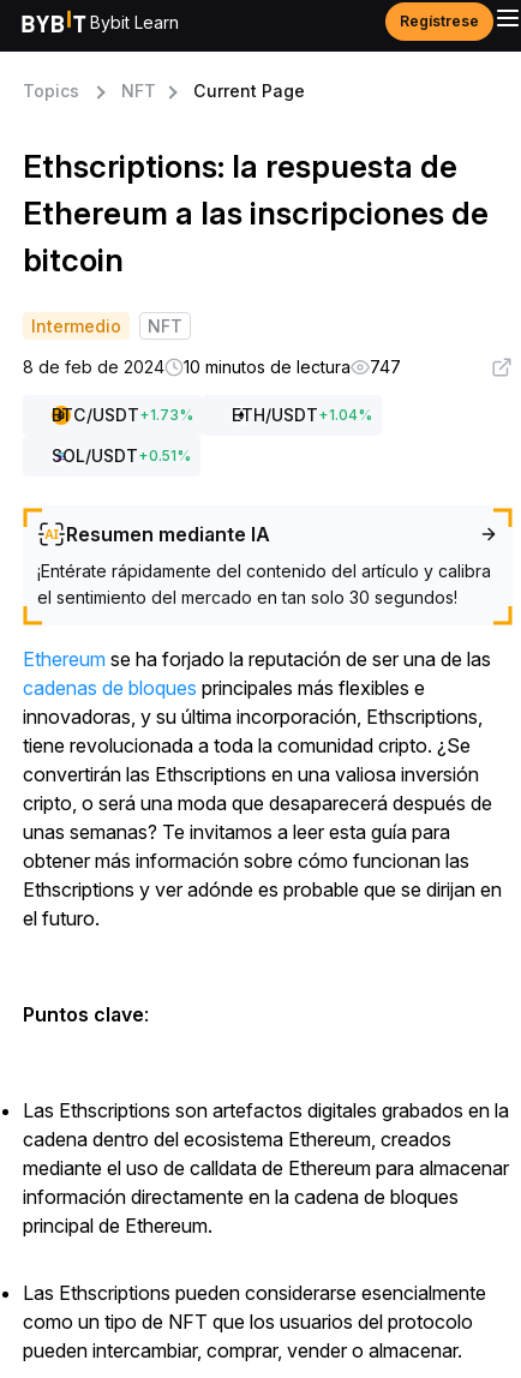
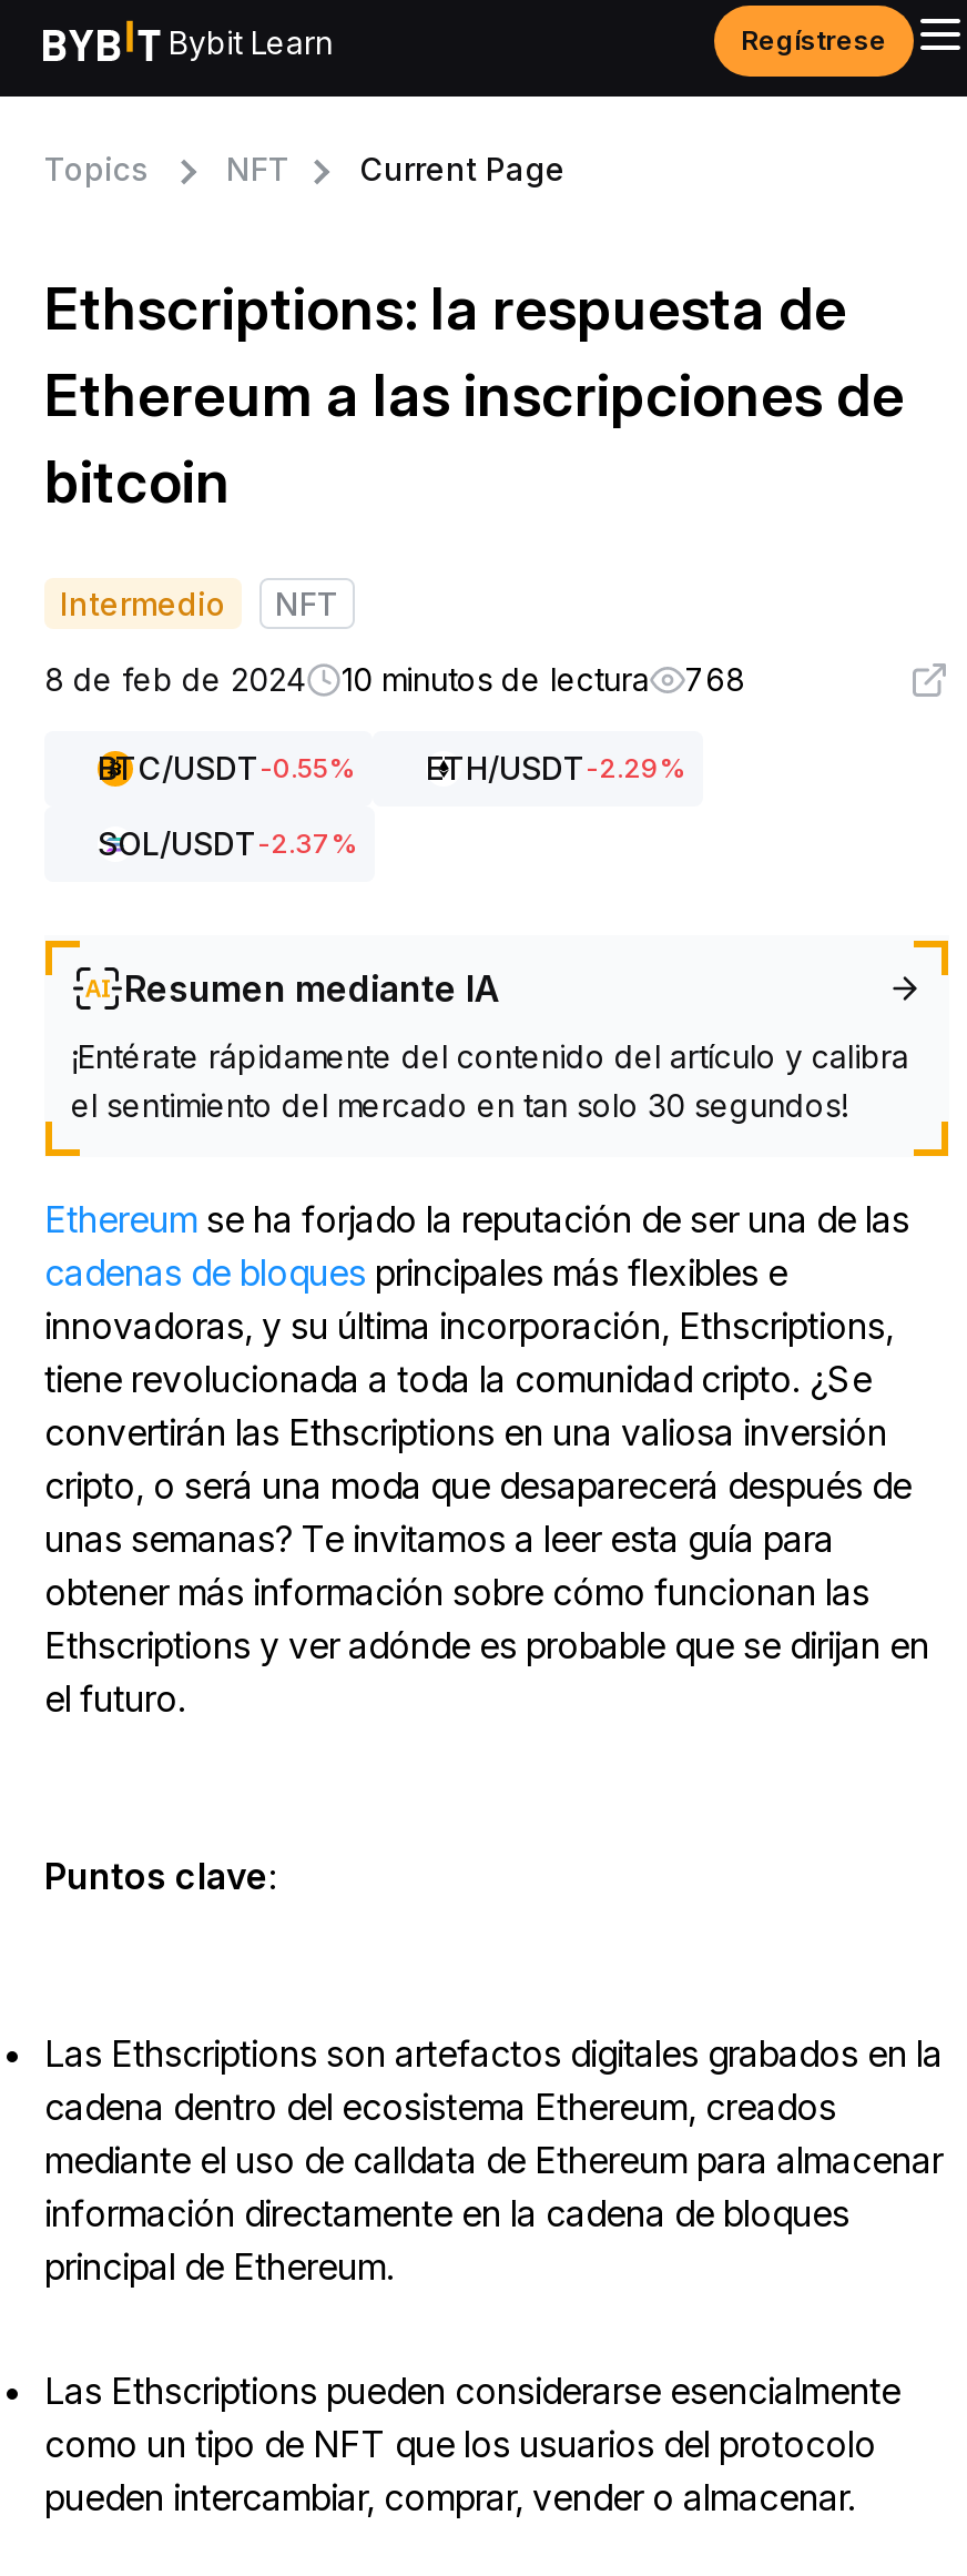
- 8 de feb de 2024 10 minutos de lectura 747
+ 8 de feb de 2024 10 minutos de lectura 768

- BTC/USDT + 1.73%
- ETH/USDT + 1.04%
+ BTC/USDT-0.55%
+ ETH/USDT-2.29%

- SOL/USDT + 0.51%
+ SOL/USDT-2.37%
